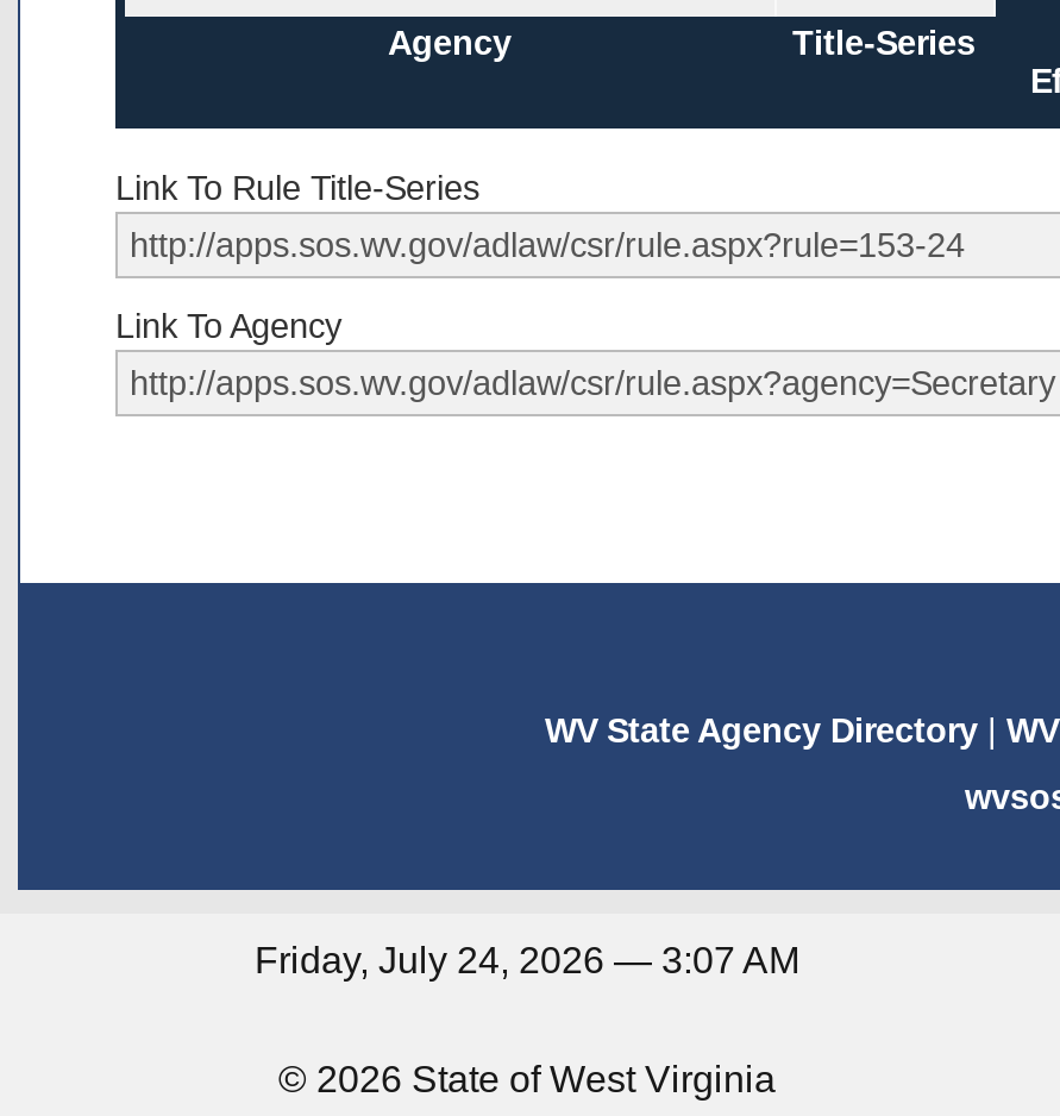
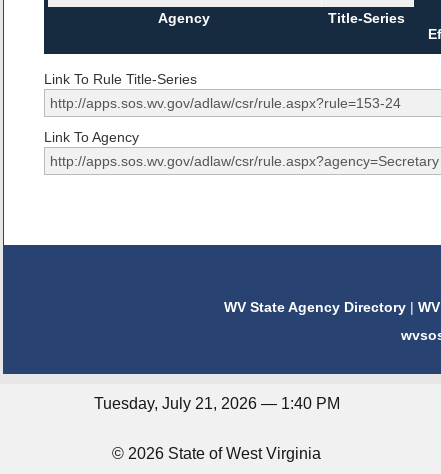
- Friday, July 24, 2026 — 3:07 AM
+ Tuesday, July 21, 2026 — 1:40 PM
